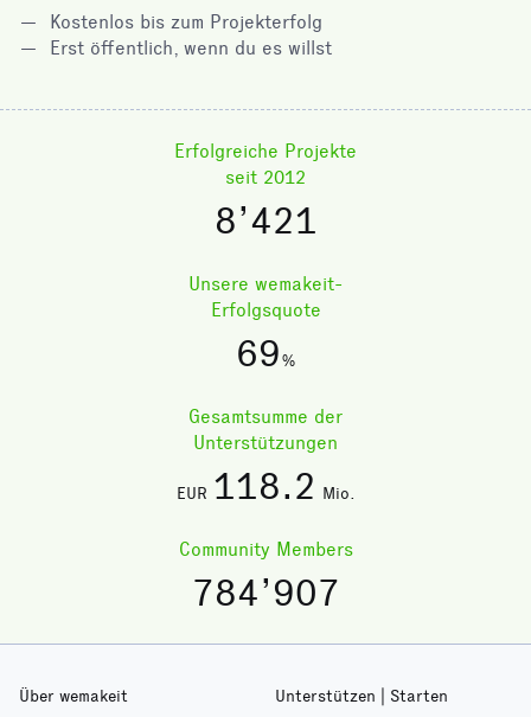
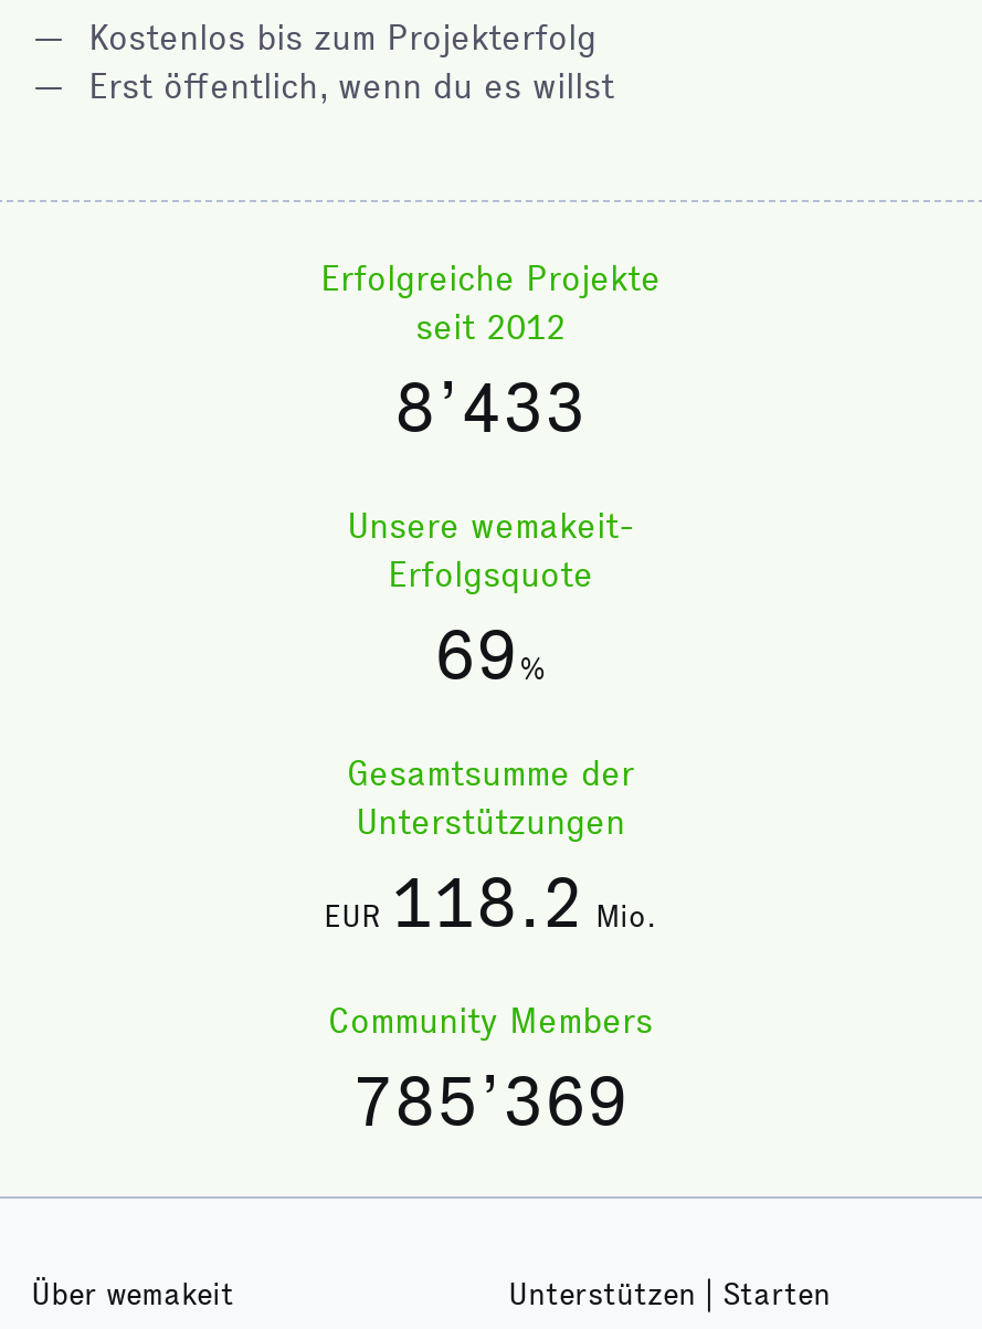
- 8’421
+ 8’433

- 784’907
+ 785’369
